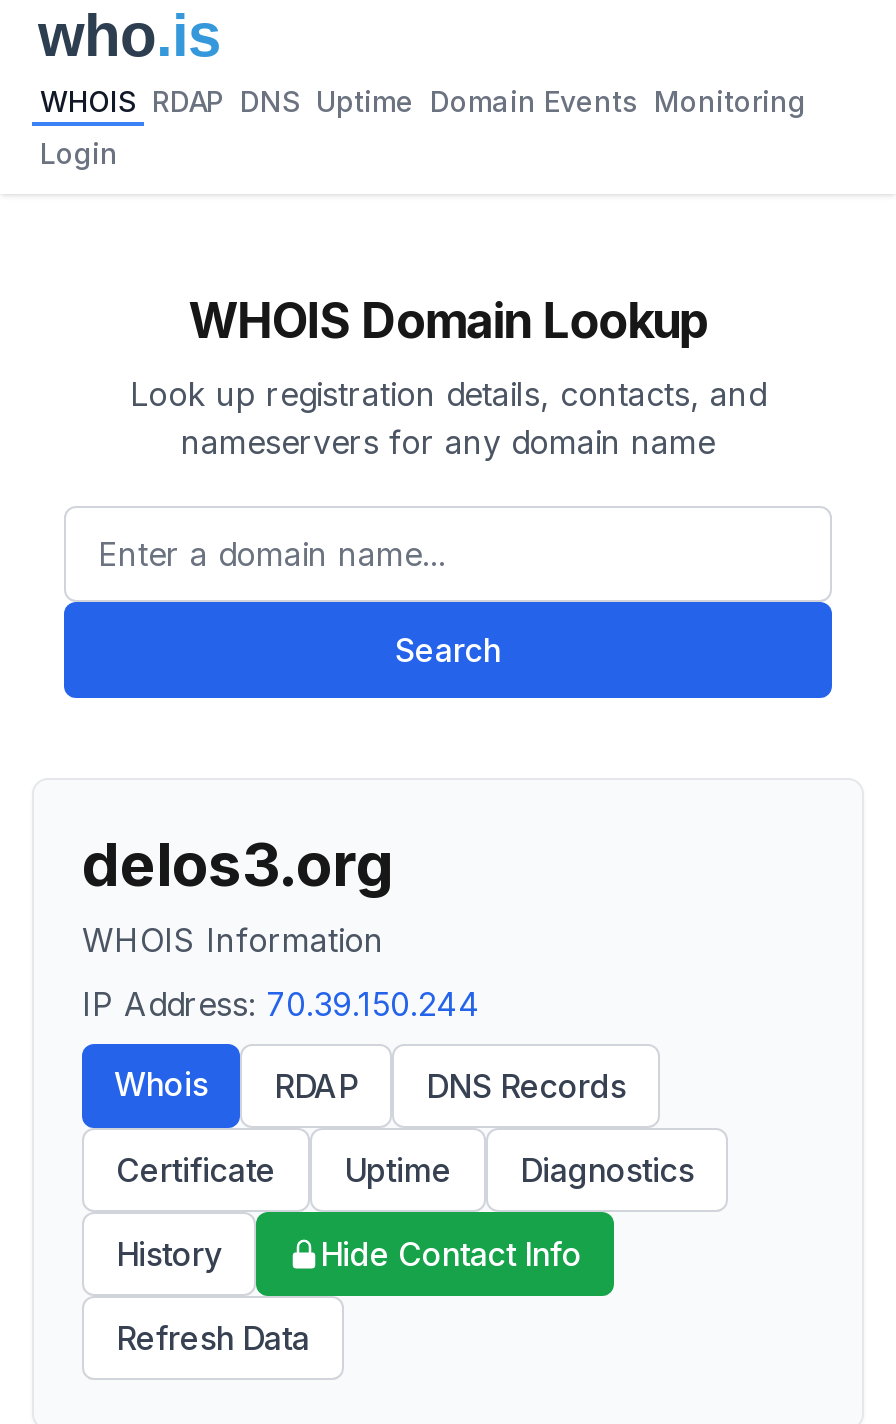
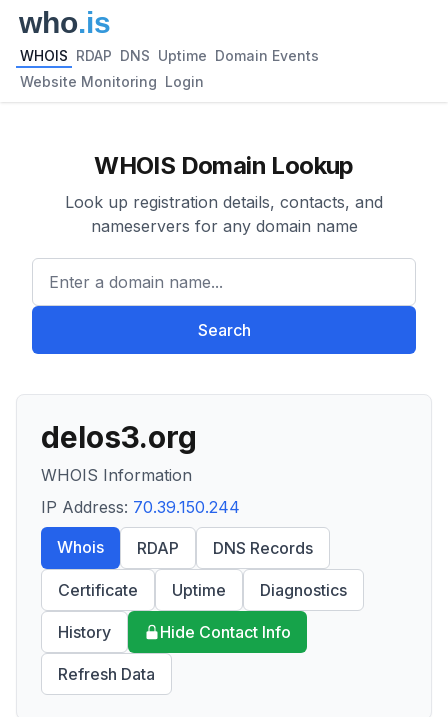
- WHOIS RDAP DNS Uptime Domain Events Monitoring
+ WHOIS RDAP DNS Uptime Domain Events

- Login
+ Website Monitoring Login
